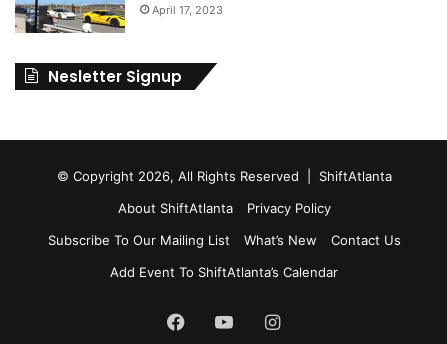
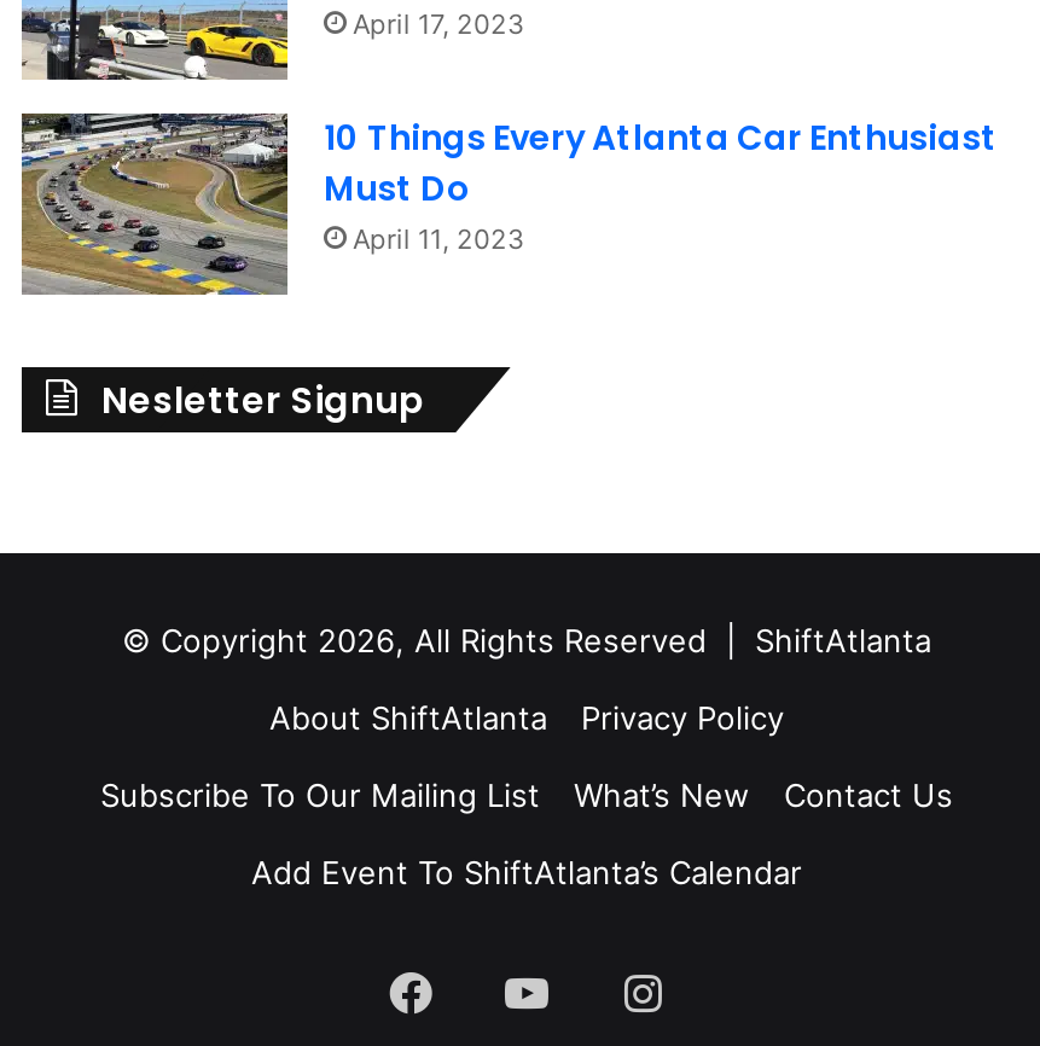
+ [image]
+ 10 Things Every Atlanta Car Enthusiast
+ Must Do
+ April 11, 2023
